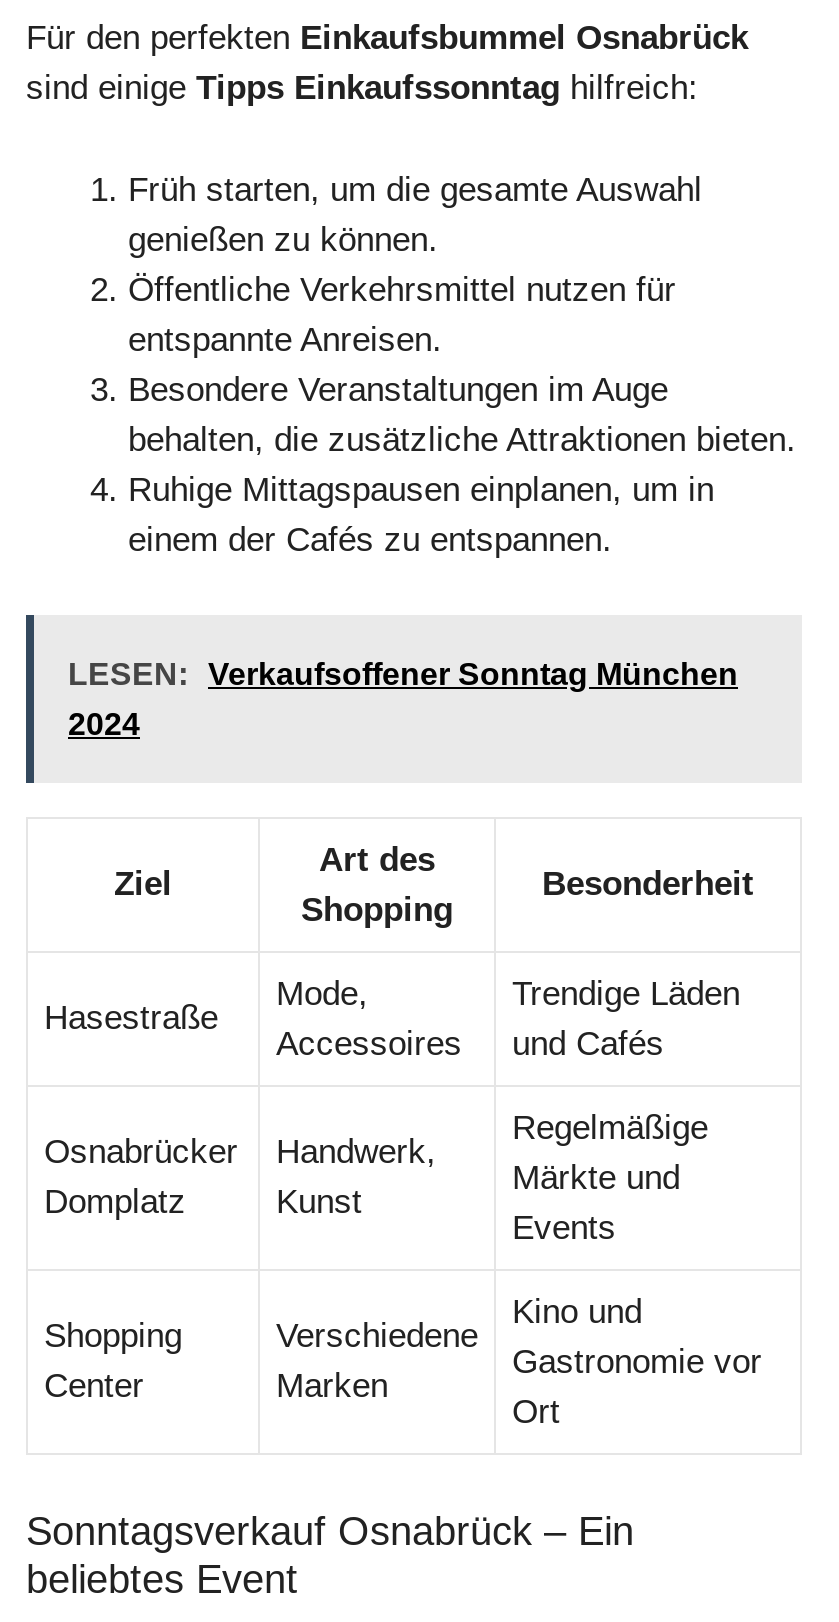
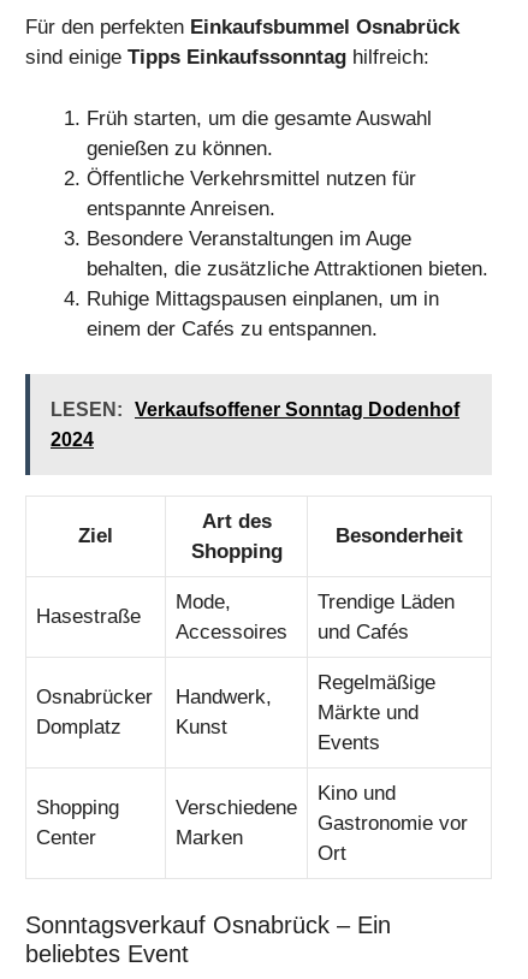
- LESEN: Verkaufsoffener Sonntag München
+ LESEN: Verkaufsoffener Sonntag Dodenhof
